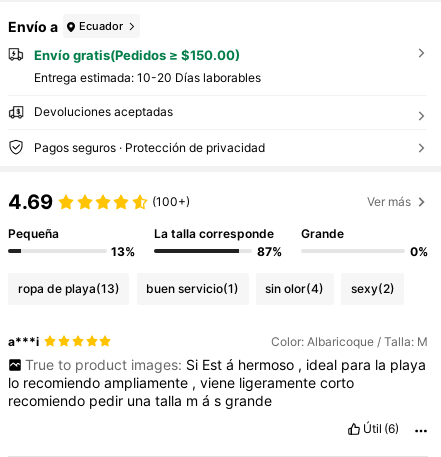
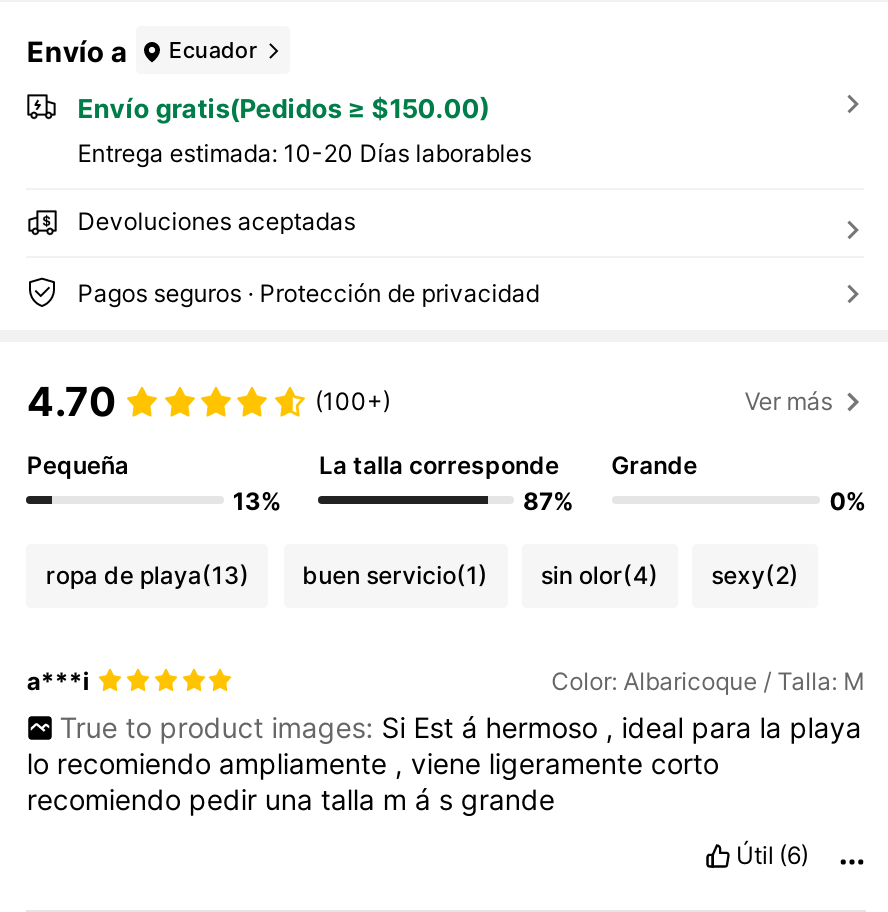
- 4.69
+ 4.70
